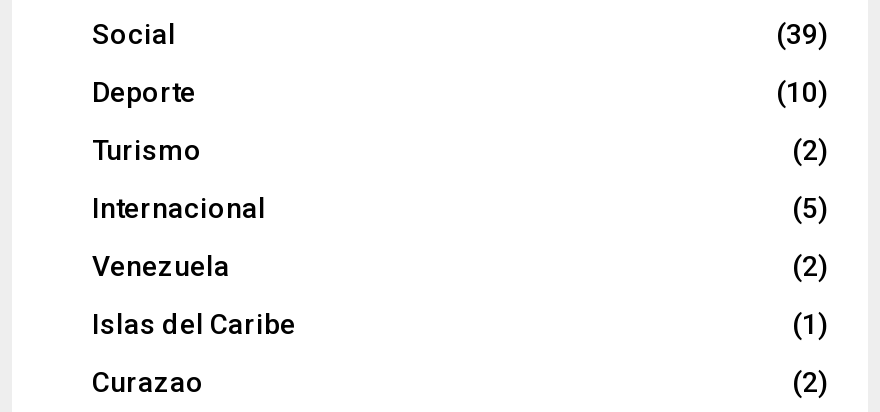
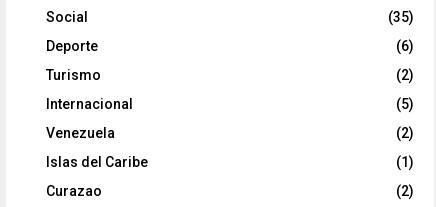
- (39)
+ (35)

- (10)
+ (6)
